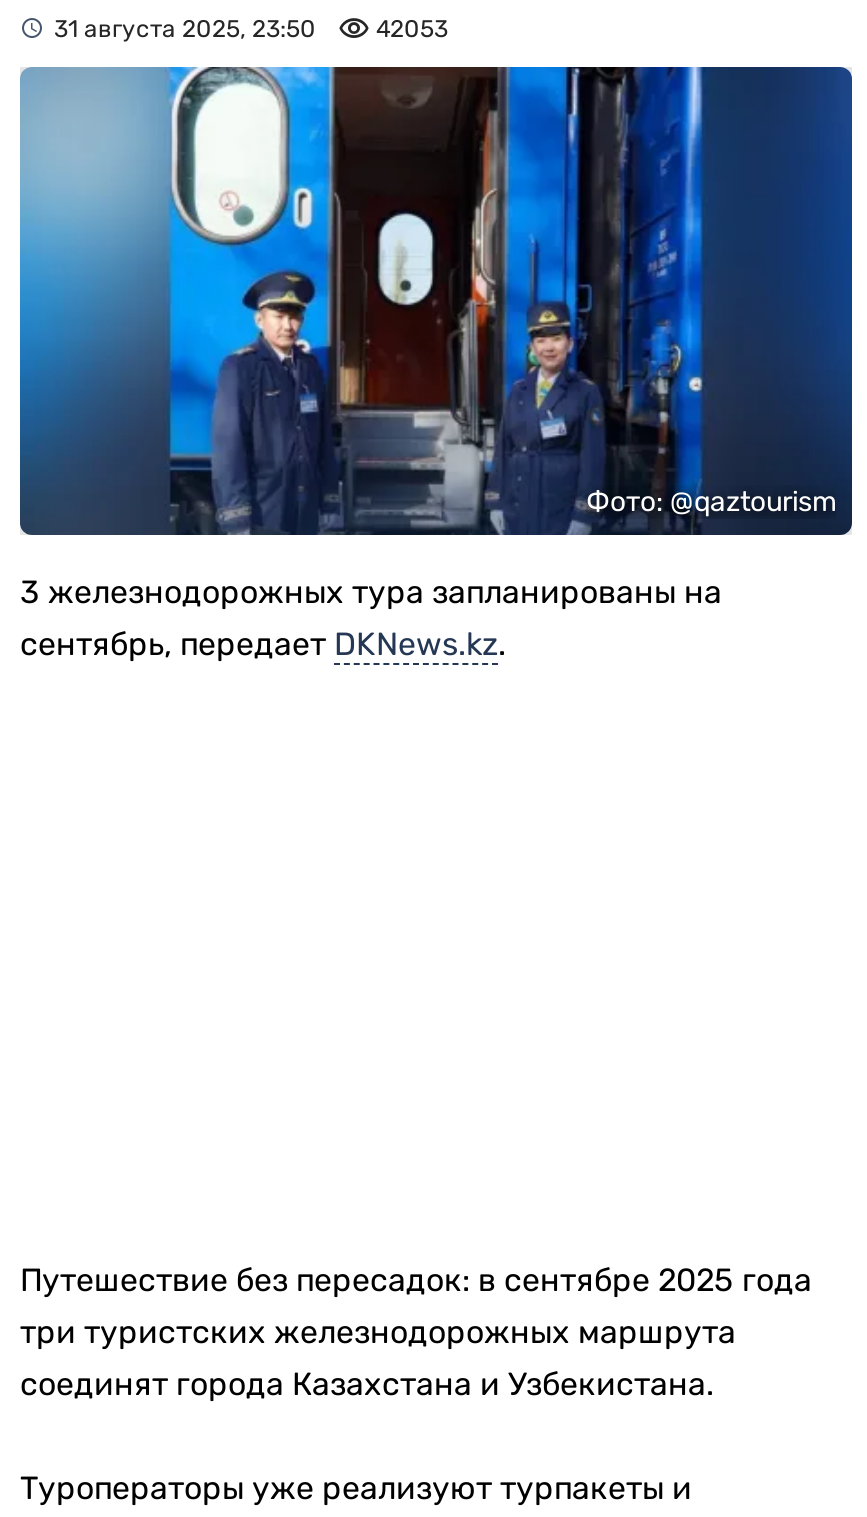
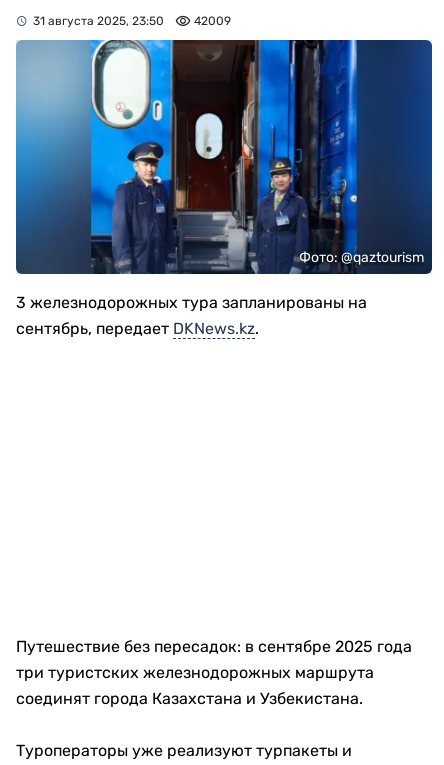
- 42053
+ 42009
